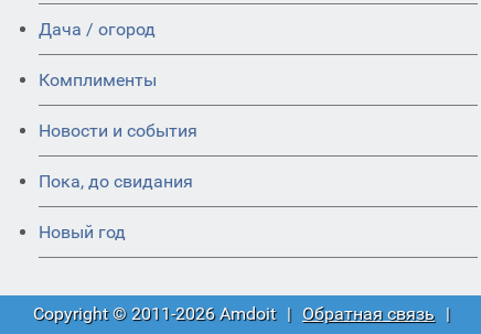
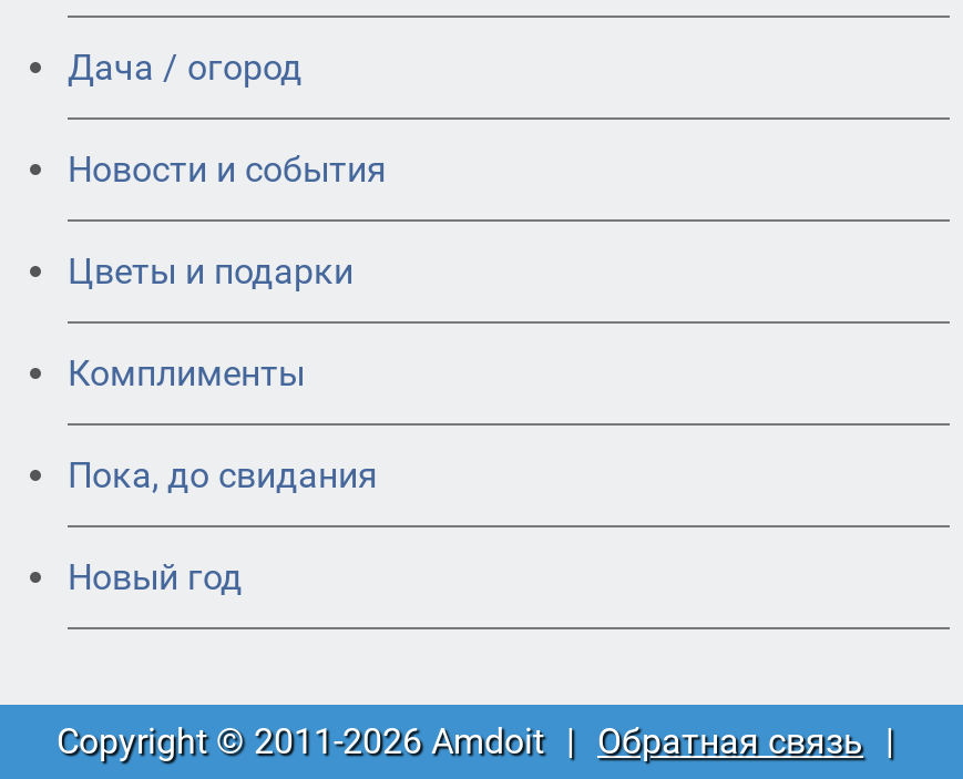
+ Цветы и подарки

moved down: Комплименты

moved up: Новости и события
